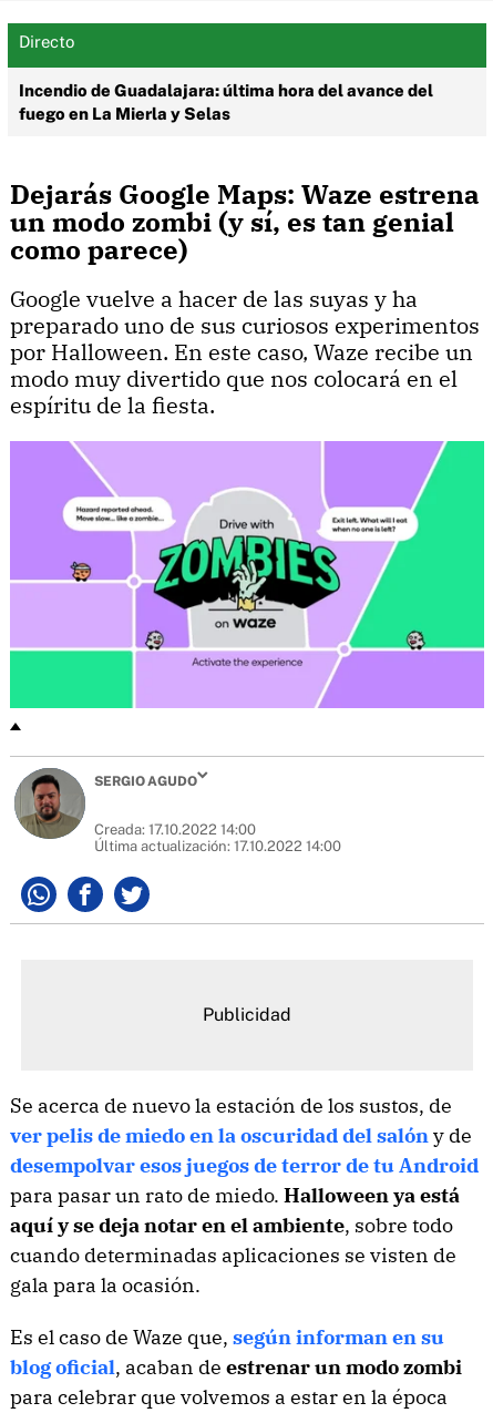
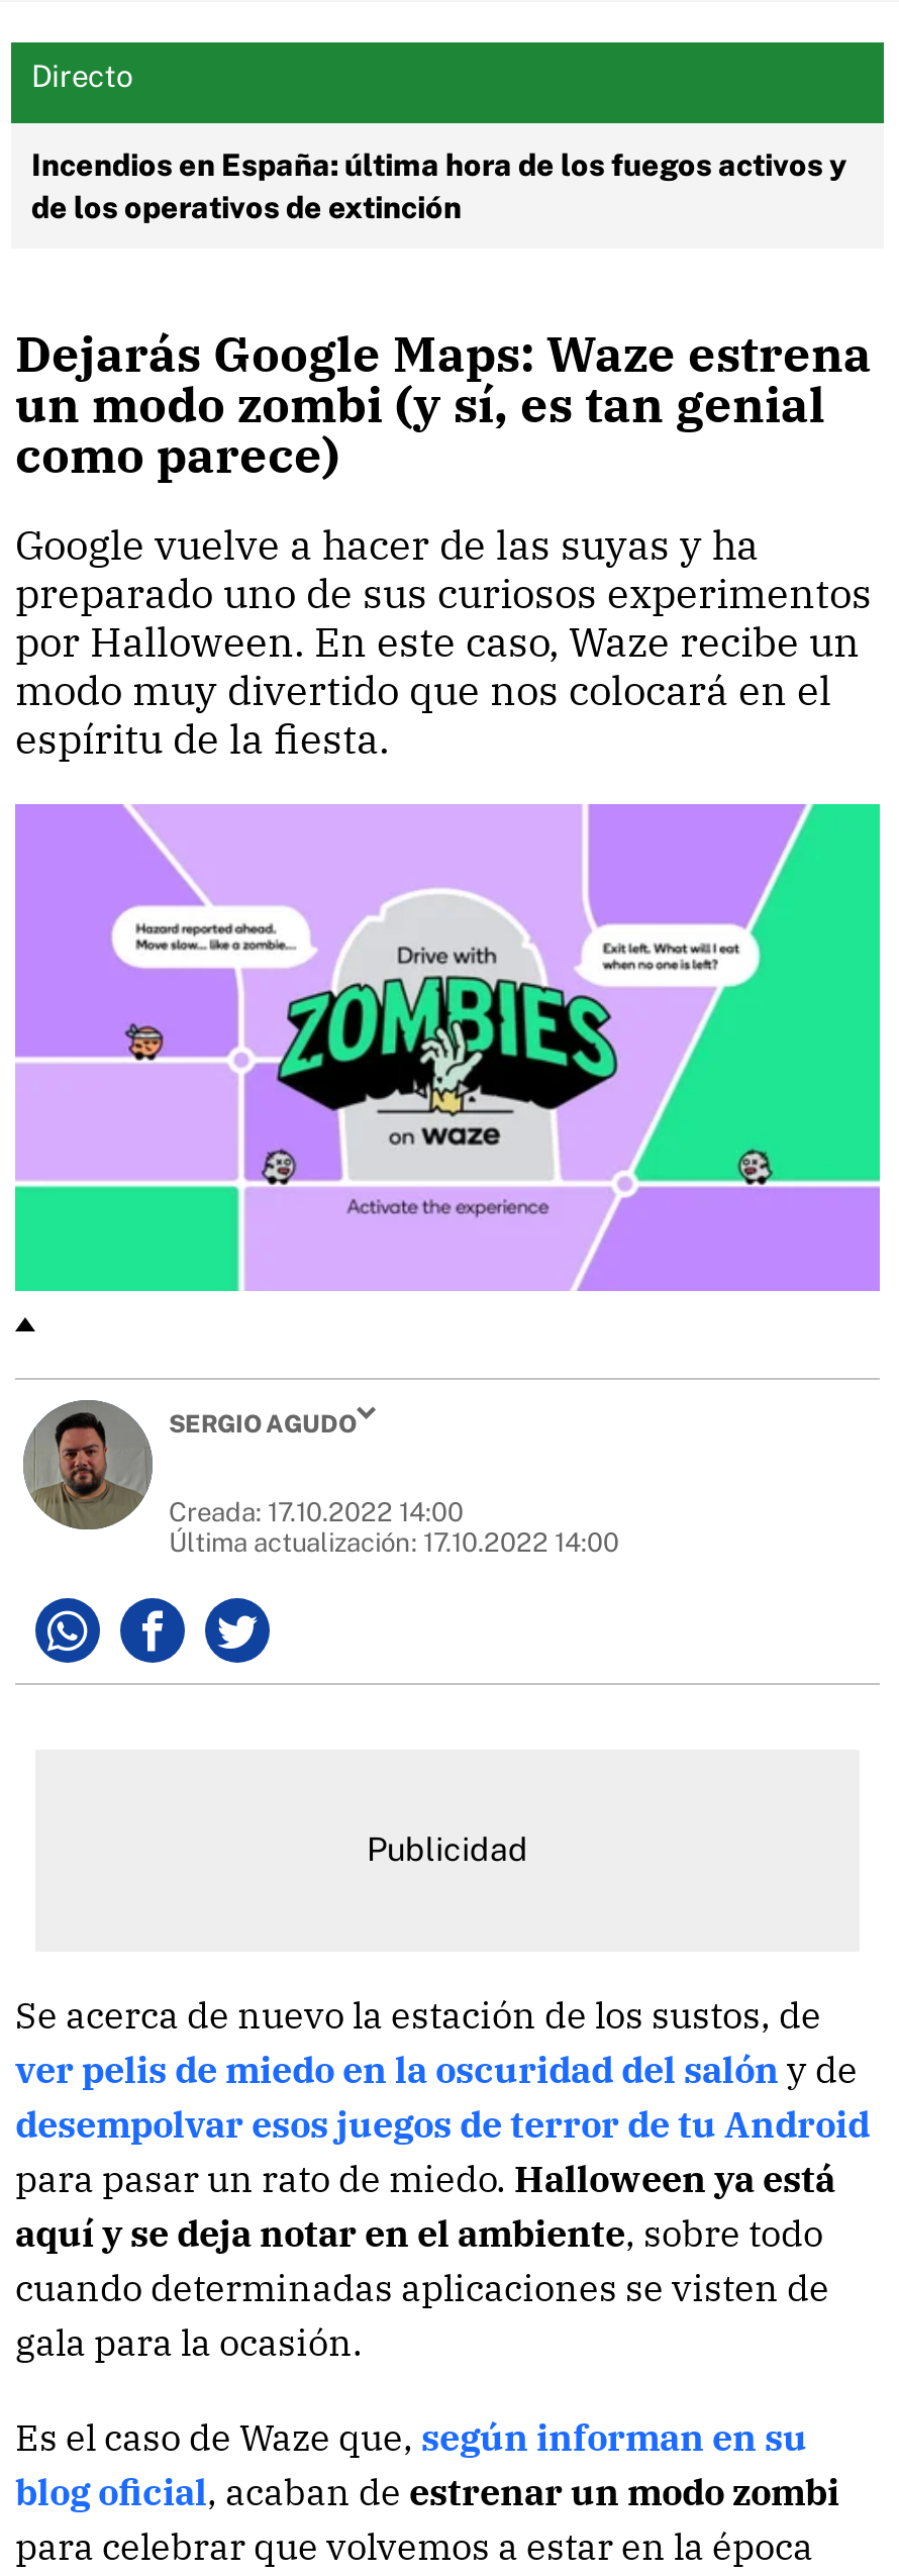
- Incendio de Guadalajara: última hora del avance del
- fuego en La Mierla y Selas
+ Incendios en España: última hora de los fuegos activos y
+ de los operativos de extinción
